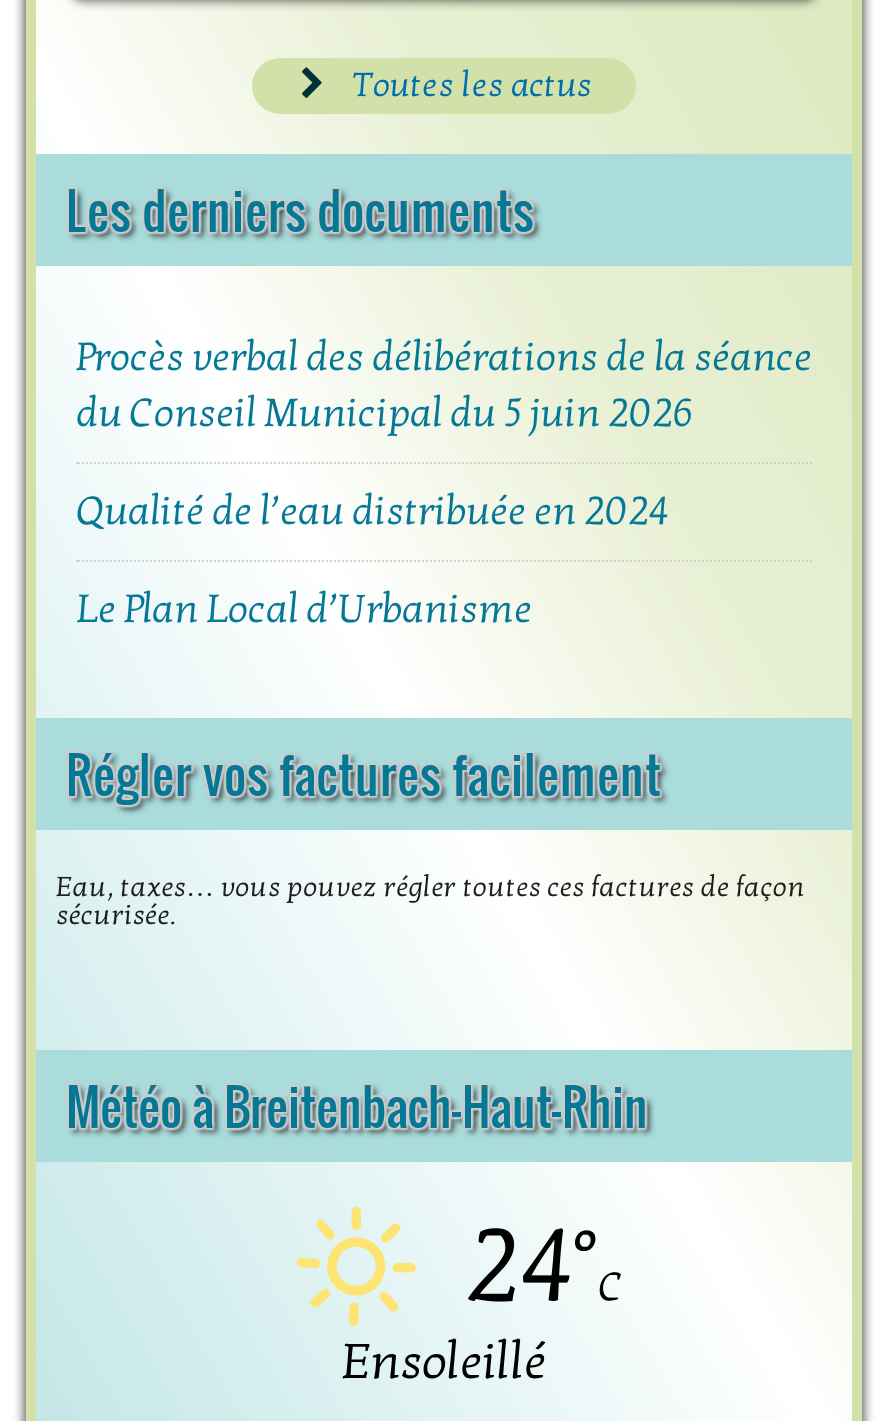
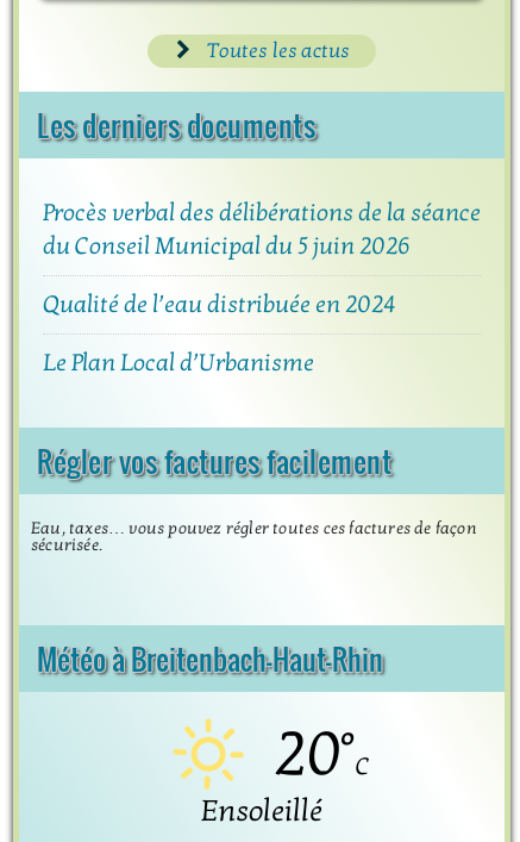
- 24°C
+ 20°C
